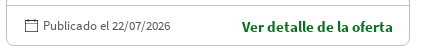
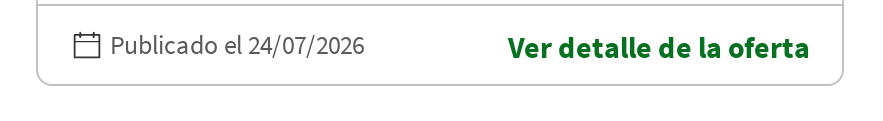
- Publicado el 22/07/2026
+ Publicado el 24/07/2026
